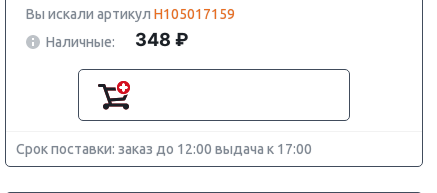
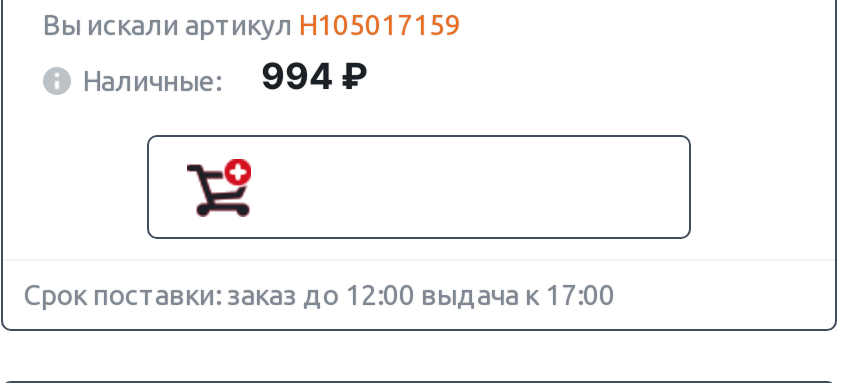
- Наличные: 348 ₽
+ Наличные: 994 ₽
